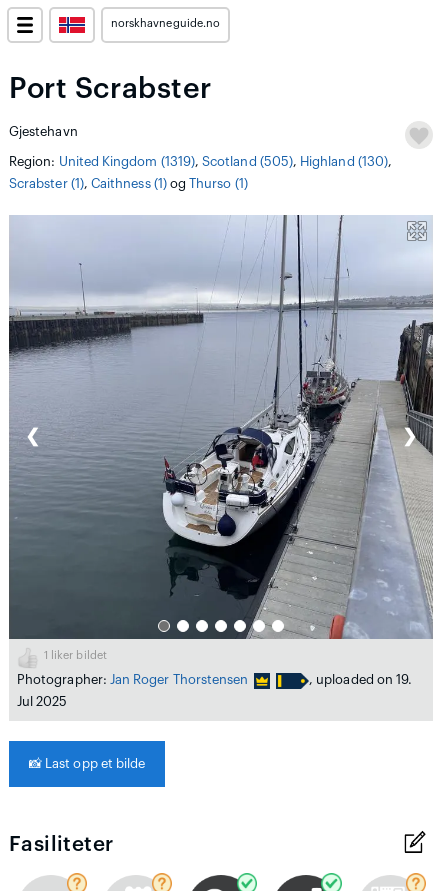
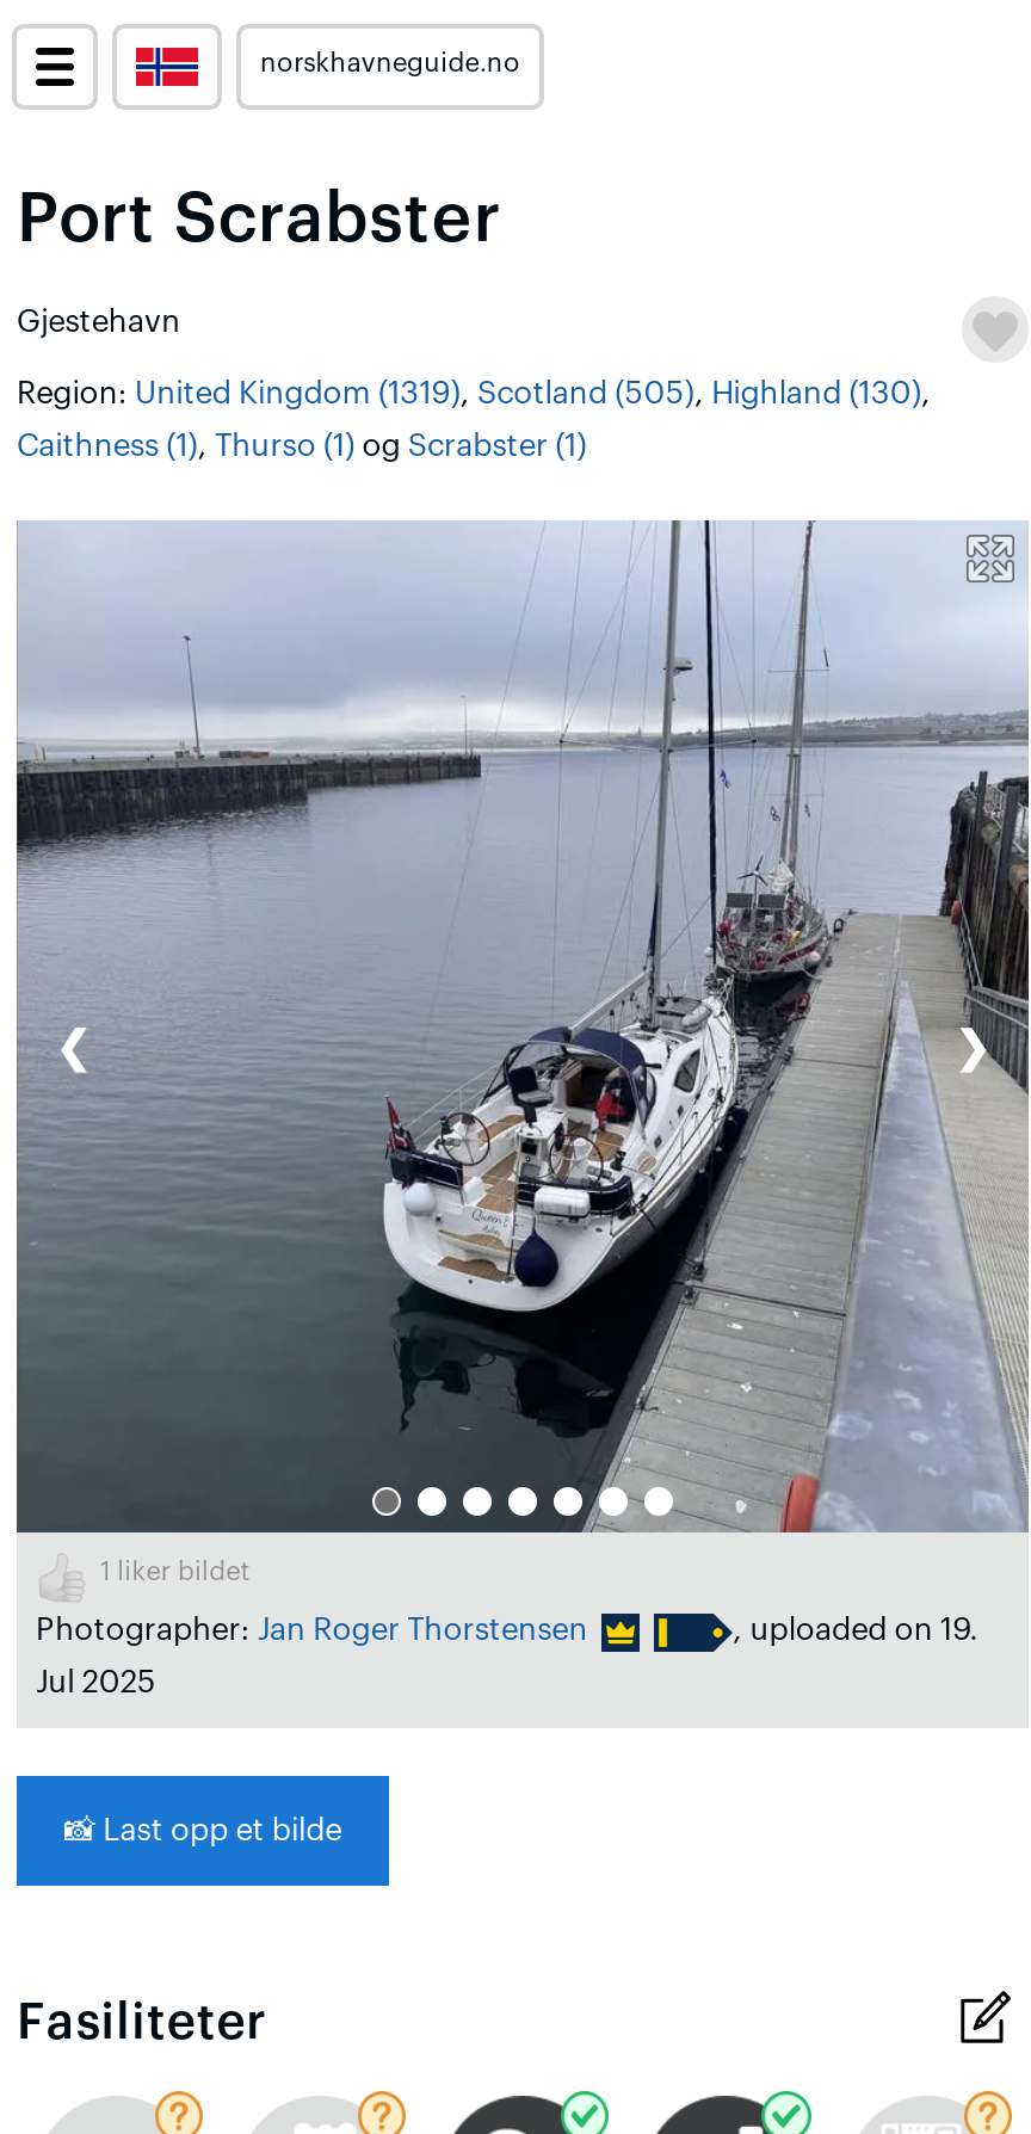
- Scrabster (1), Caithness (1) og Thurso (1)
+ Caithness (1), Thurso (1) og Scrabster (1)
